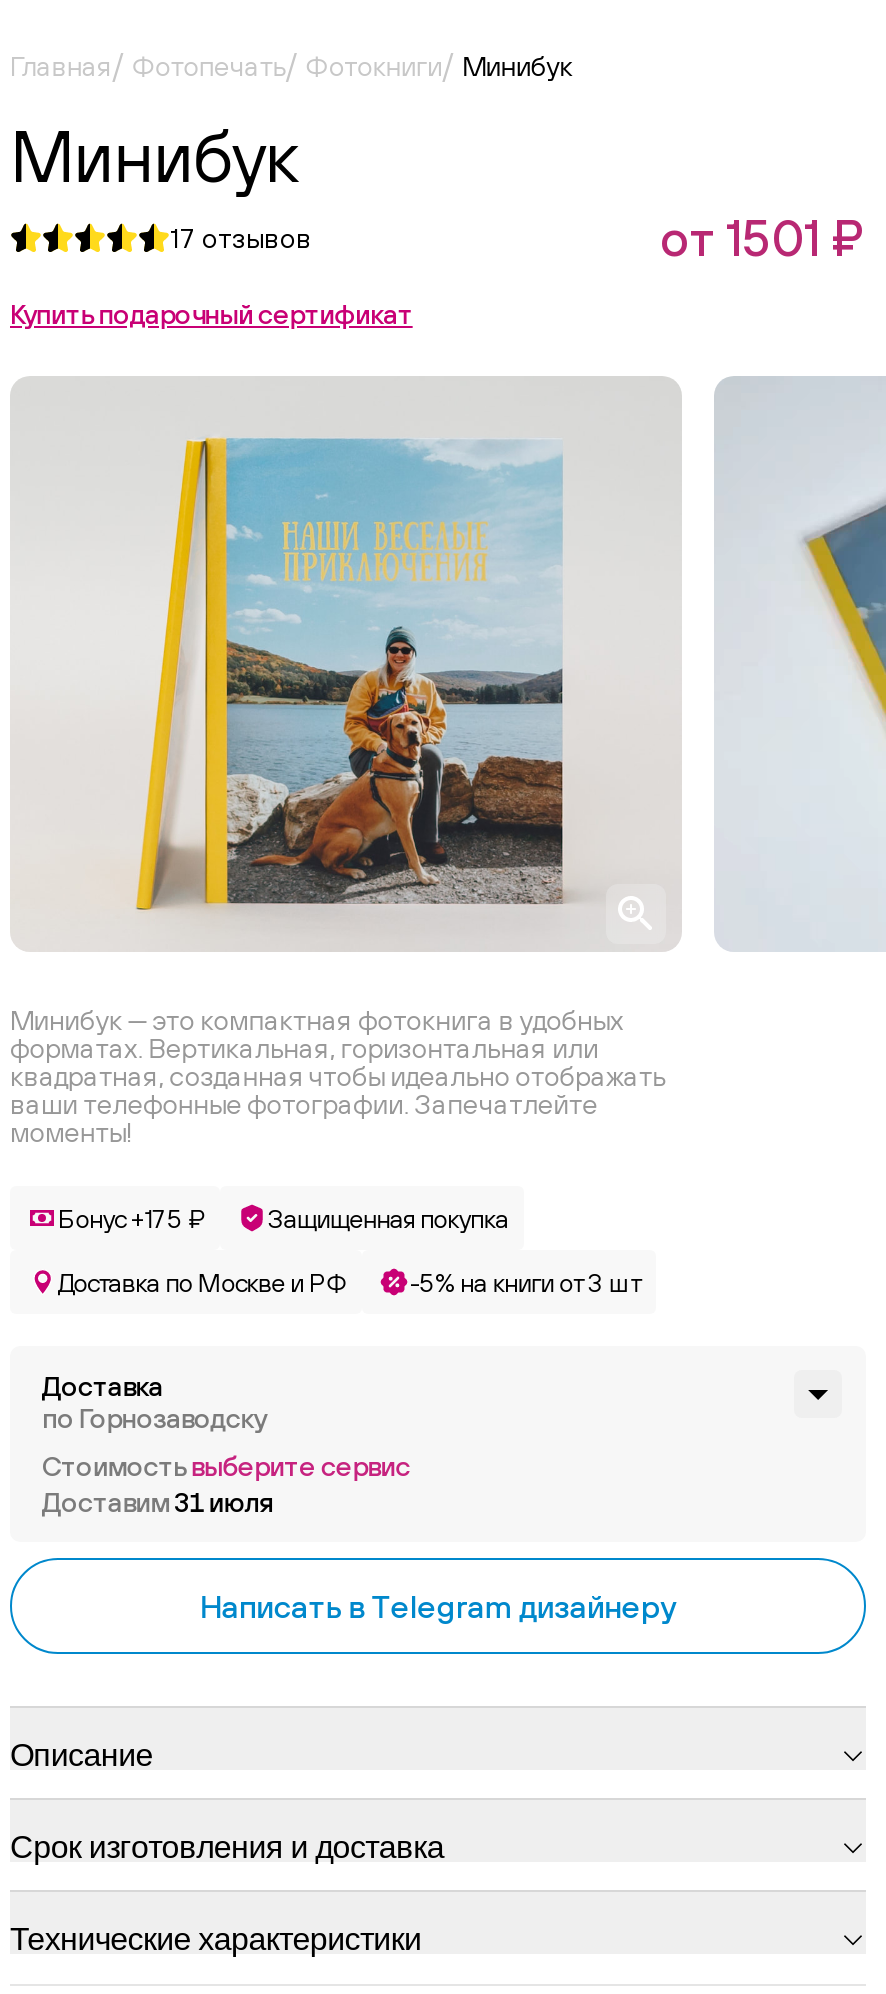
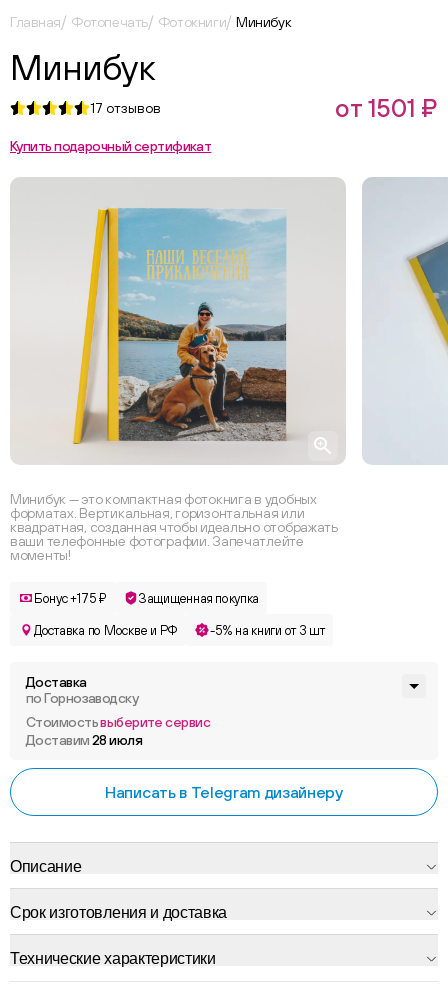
- Доставим 31 июля
+ Доставим 28 июля
